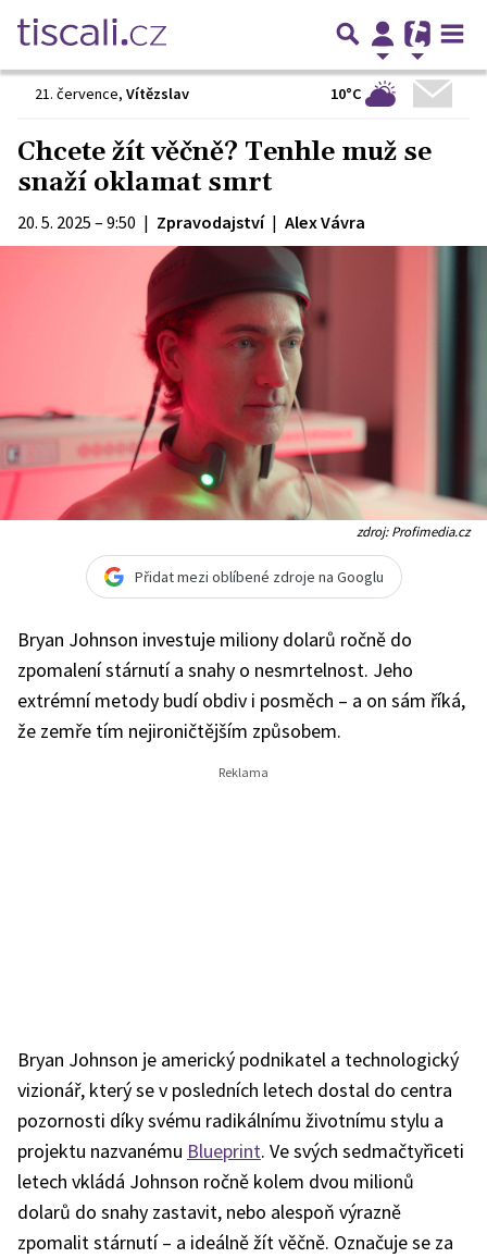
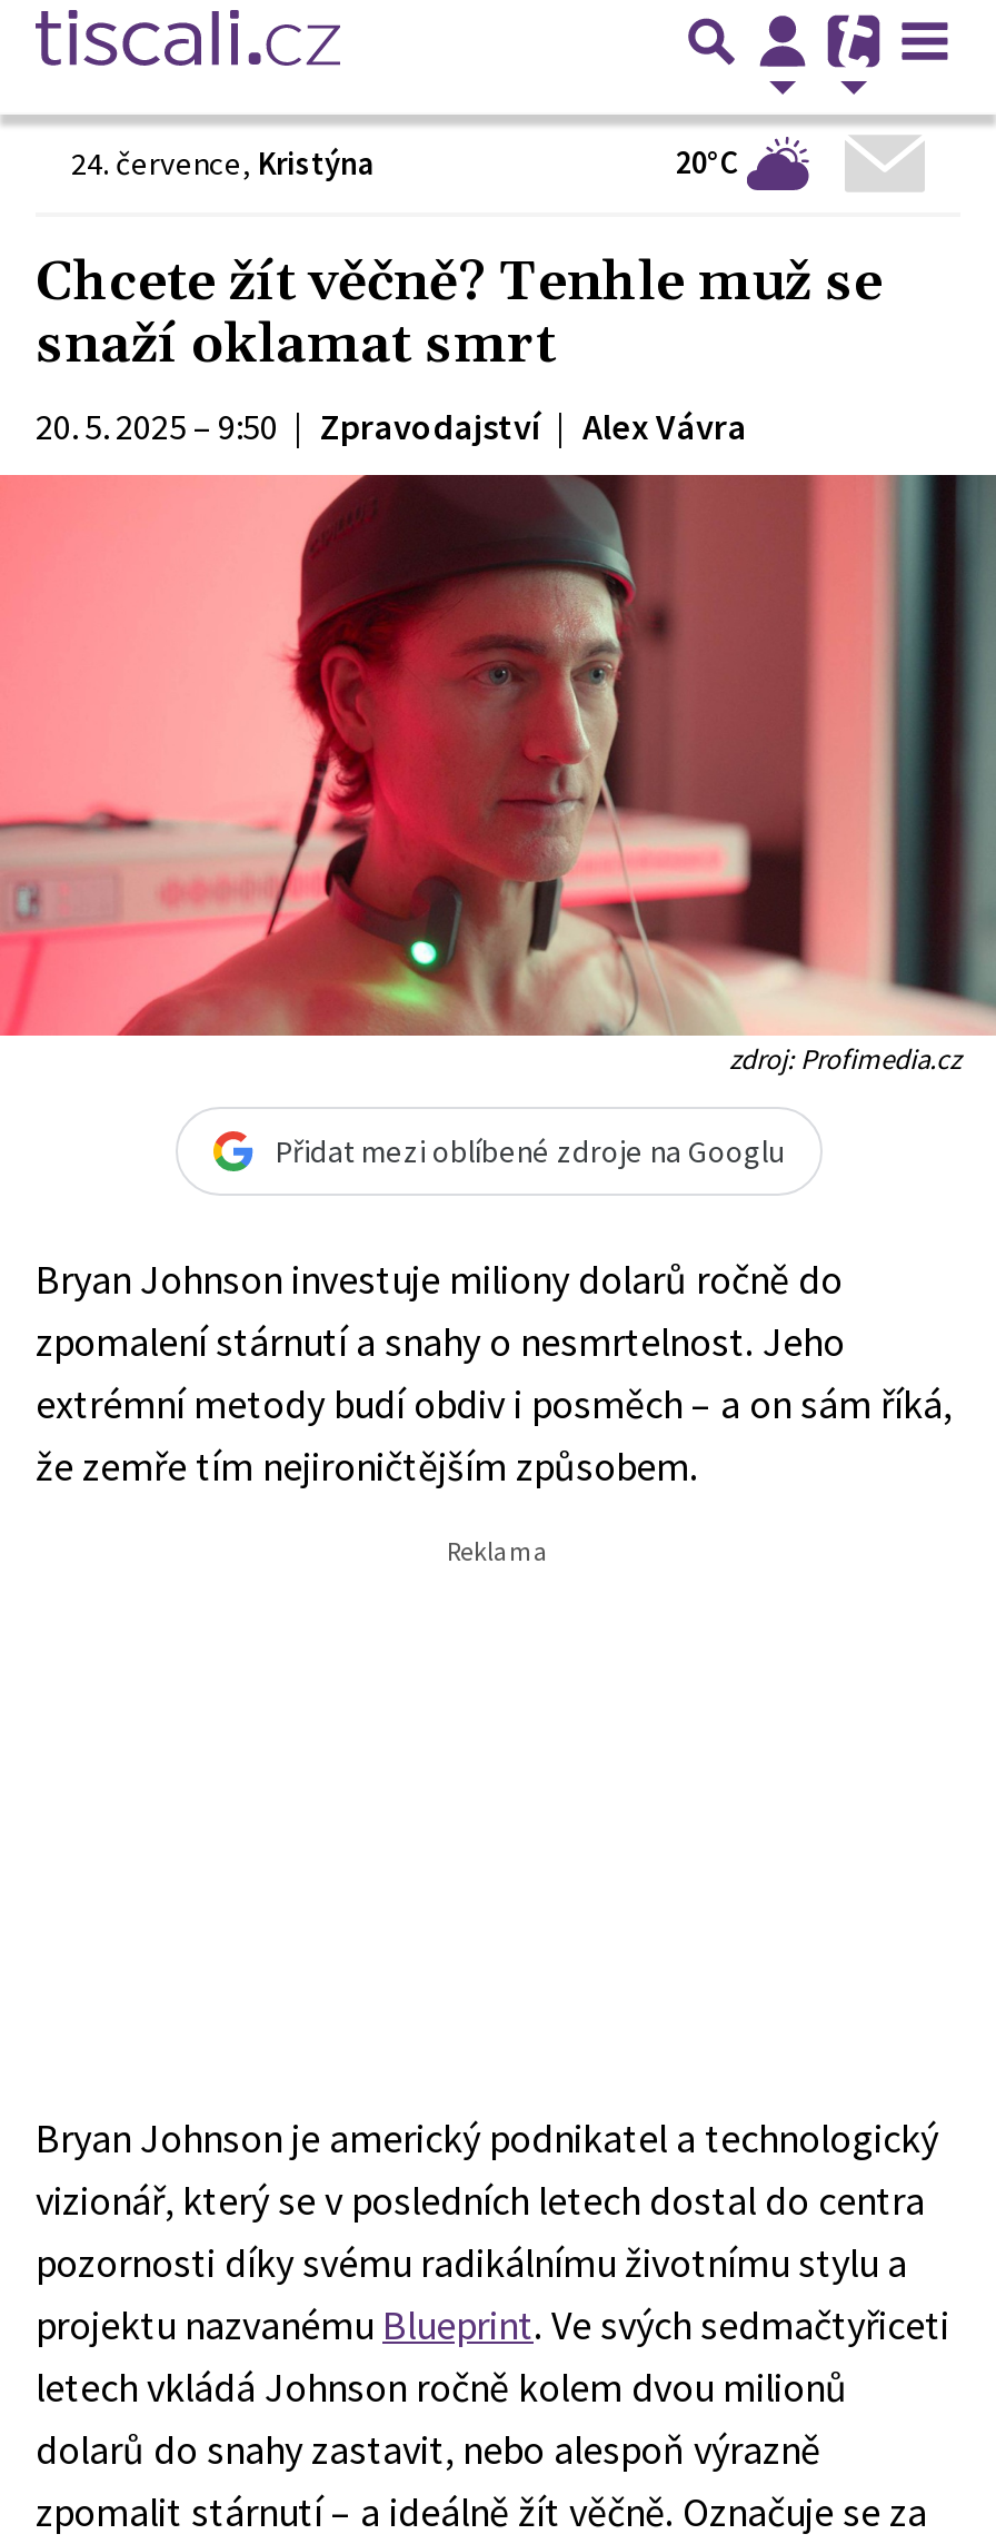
- 21. července, Vítězslav
- 10°C
+ 24. července, Kristýna
+ 20°C
